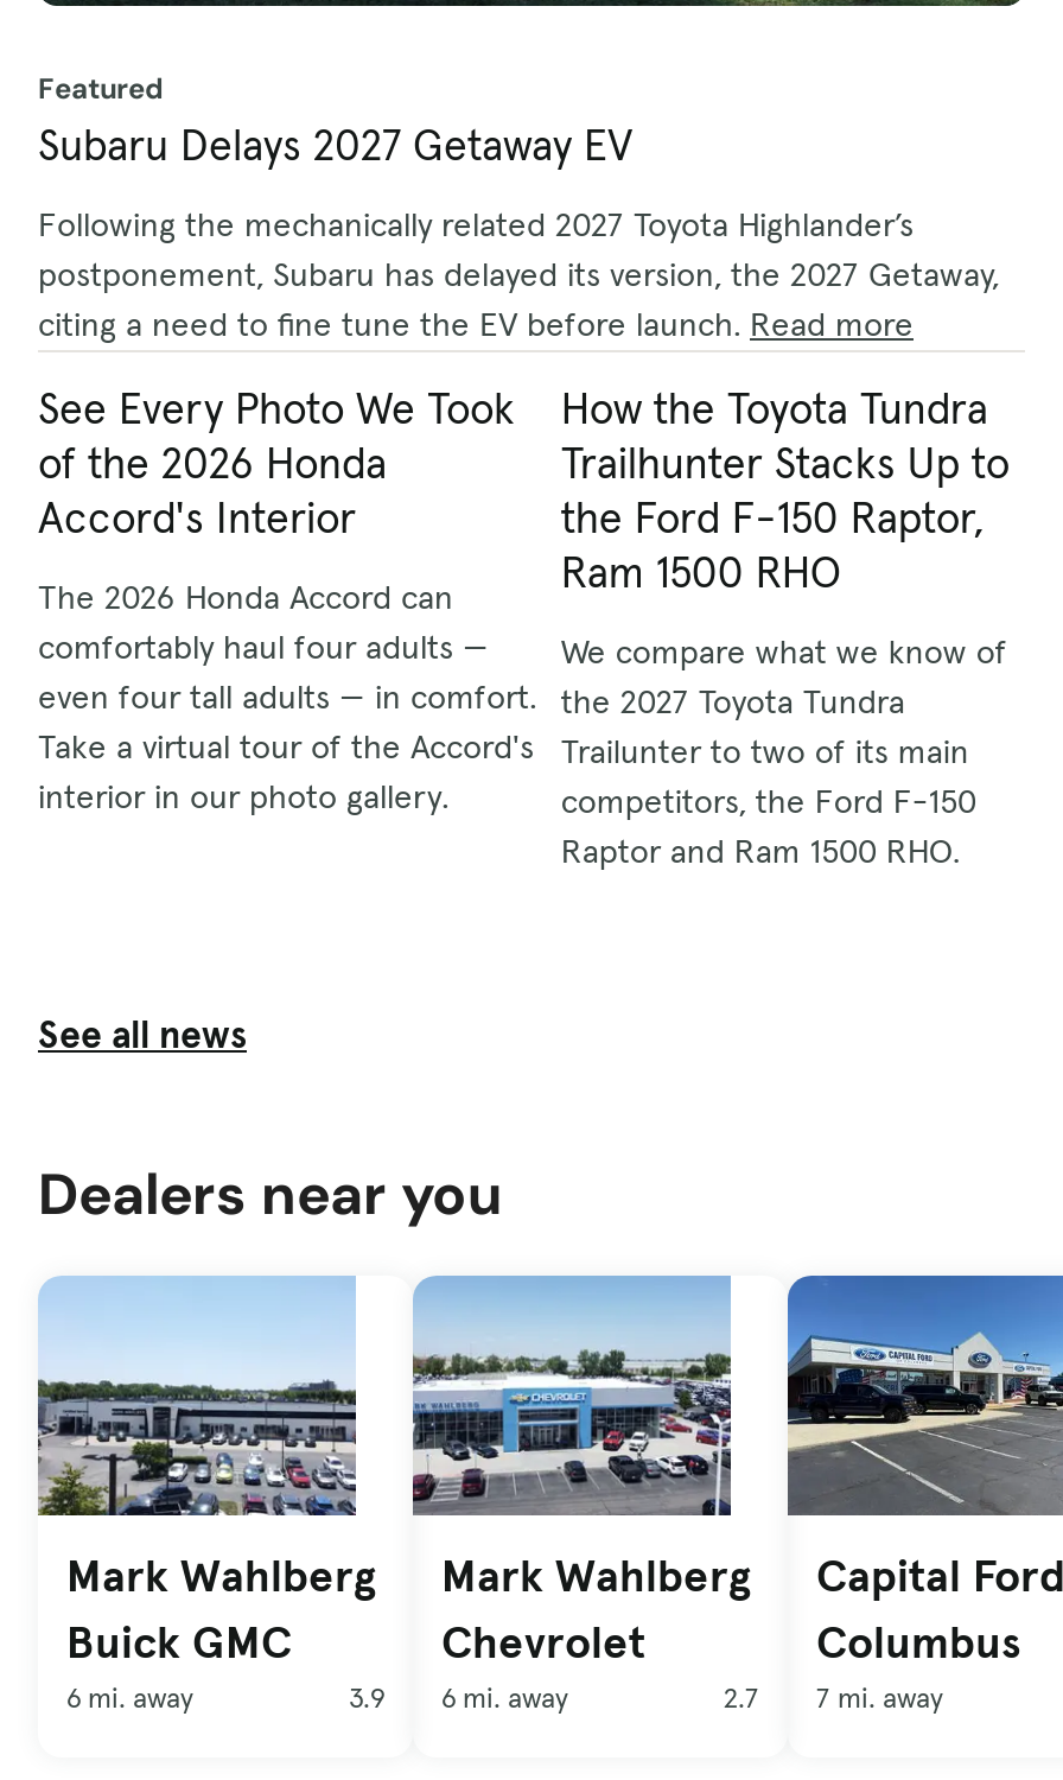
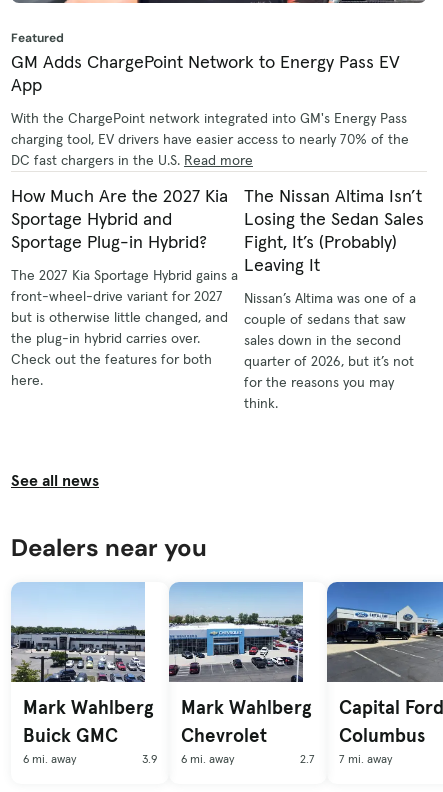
- Subaru Delays 2027 Getaway EV
+ GM Adds ChargePoint Network to Energy Pass EV
+ App

- Following the mechanically related 2027 Toyota Highlander’s
- postponement, Subaru has delayed its version, the 2027 Getaway,
- citing a need to fine tune the EV before launch. Read more
+ With the ChargePoint network integrated into GM's Energy Pass
+ charging tool, EV drivers have easier access to nearly 70% of the
+ DC fast chargers in the U.S. Read more

- See Every Photo We Took
- of the 2026 Honda
- Accord's Interior
+ How Much Are the 2027 Kia
+ Sportage Hybrid and
+ Sportage Plug-in Hybrid?

- How the Toyota Tundra
- Trailhunter Stacks Up to
- the Ford F-150 Raptor,
- Ram 1500 RHO
+ The Nissan Altima Isn’t
+ Losing the Sedan Sales
+ Fight, It’s (Probably)
+ Leaving It

- The 2026 Honda Accord can
- comfortably haul four adults —
- even four tall adults — in comfort.
- Take a virtual tour of the Accord's
- interior in our photo gallery.
+ The 2027 Kia Sportage Hybrid gains a
+ front-wheel-drive variant for 2027
+ but is otherwise little changed, and
+ the plug-in hybrid carries over.
+ Check out the features for both
+ here.

- We compare what we know of
- the 2027 Toyota Tundra
- Trailunter to two of its main
- competitors, the Ford F-150
- Raptor and Ram 1500 RHO.
+ Nissan’s Altima was one of a
+ couple of sedans that saw
+ sales down in the second
+ quarter of 2026, but it’s not
+ for the reasons you may
+ think.
